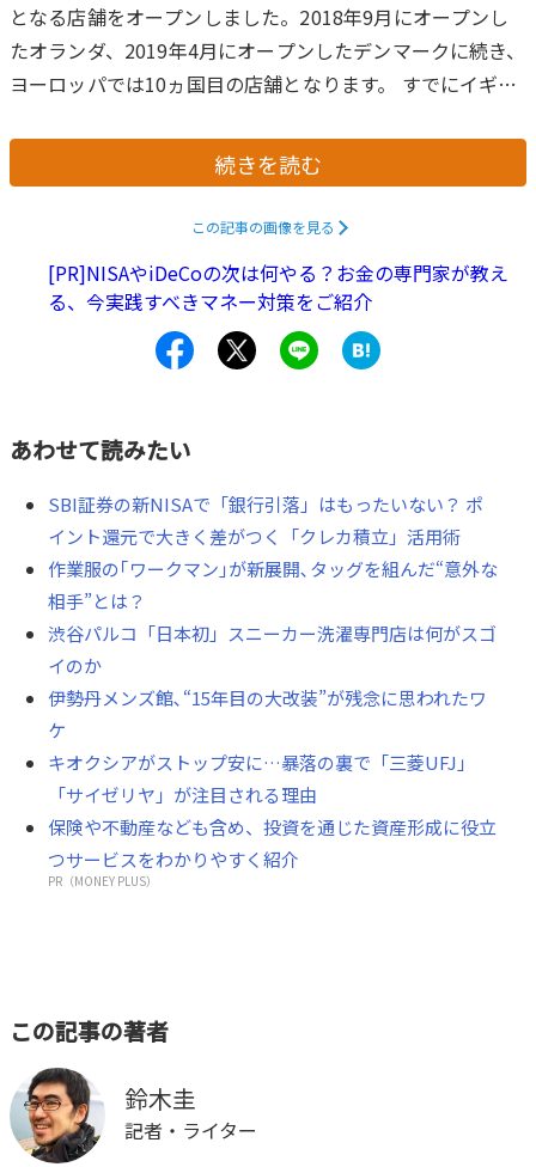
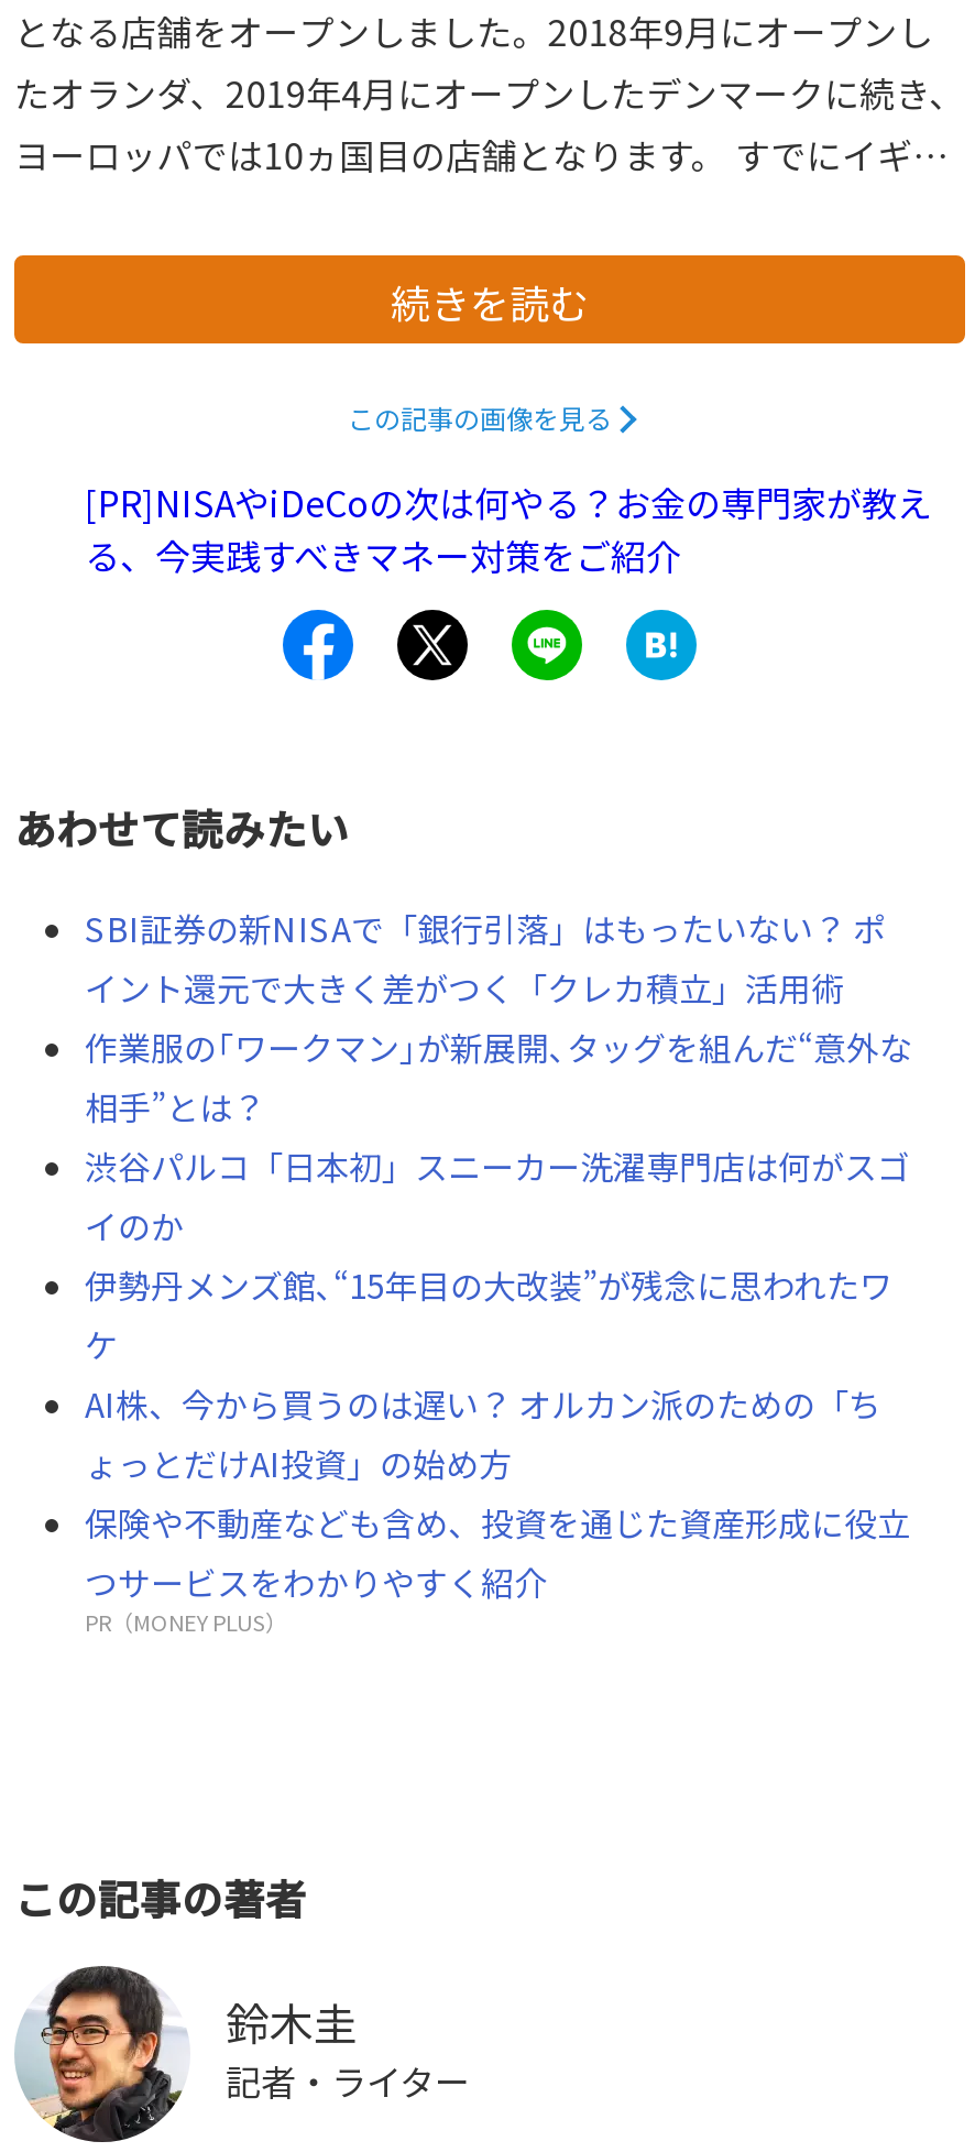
- キオクシアがストップ安に…暴落の裏で「三菱UFJ」
- 「サイゼリヤ」が注目される理由
+ AI株、今から買うのは遅い？ オルカン派のための「ち
+ ょっとだけAI投資」の始め方
